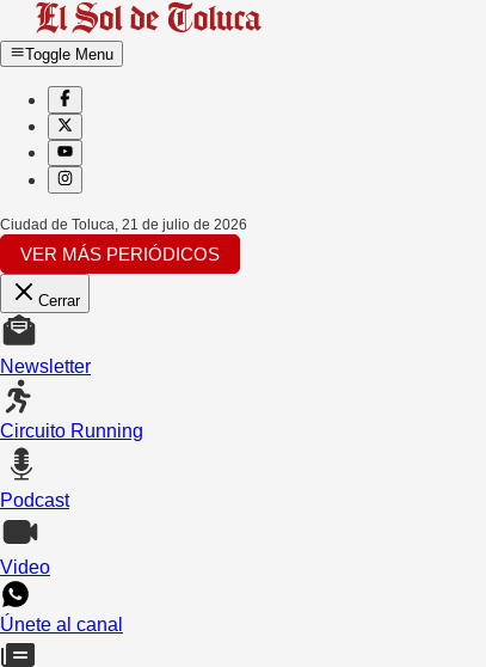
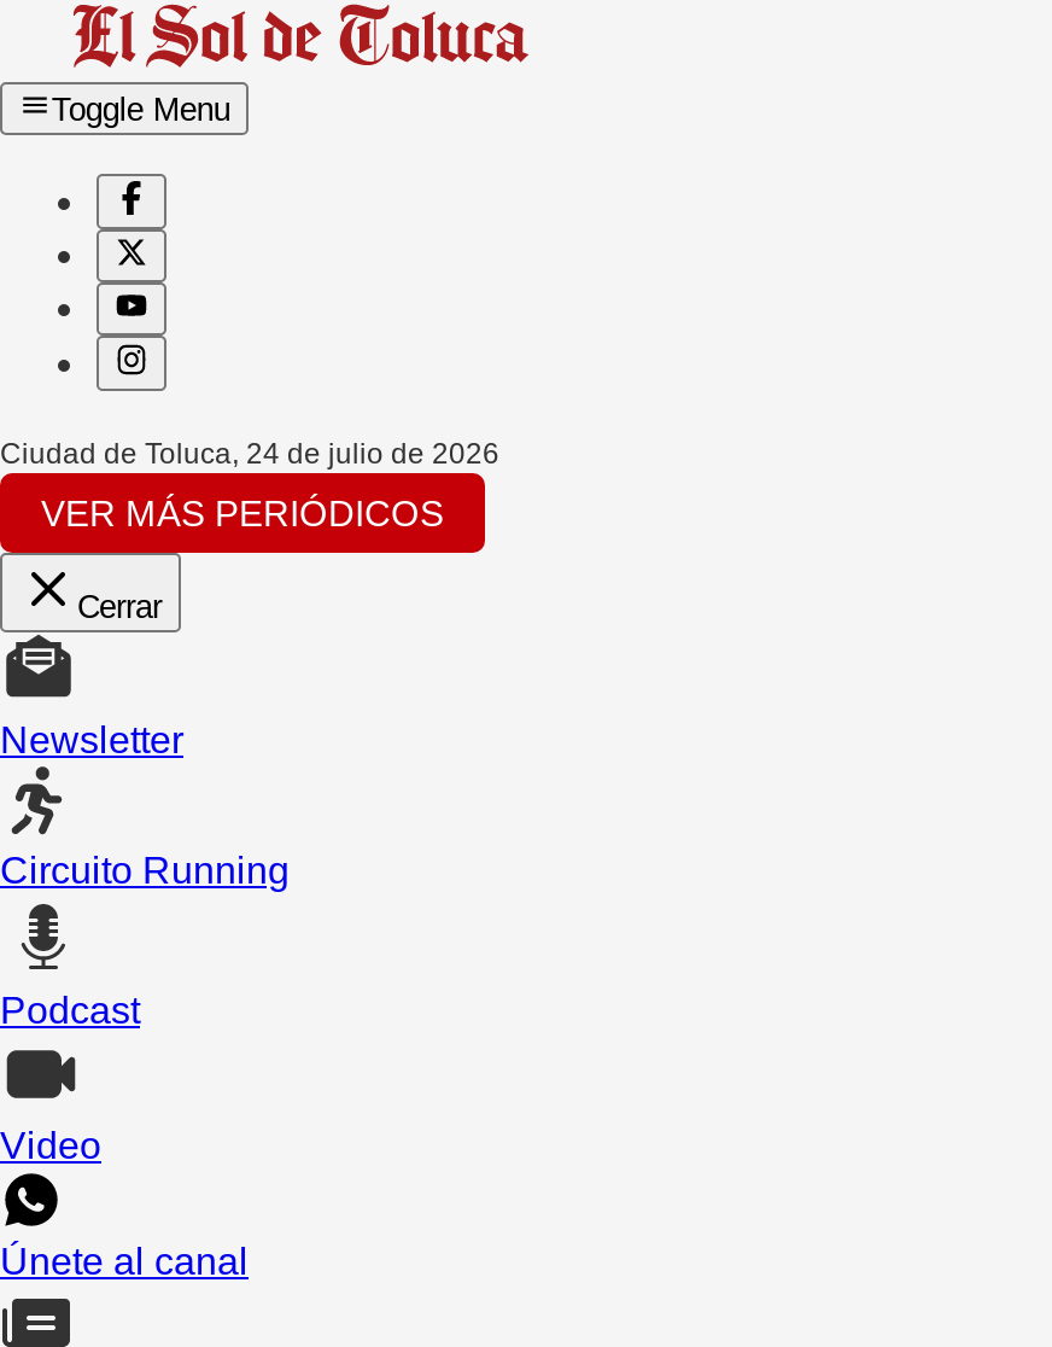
- Ciudad de Toluca, 21 de julio de 2026
+ Ciudad de Toluca, 24 de julio de 2026
